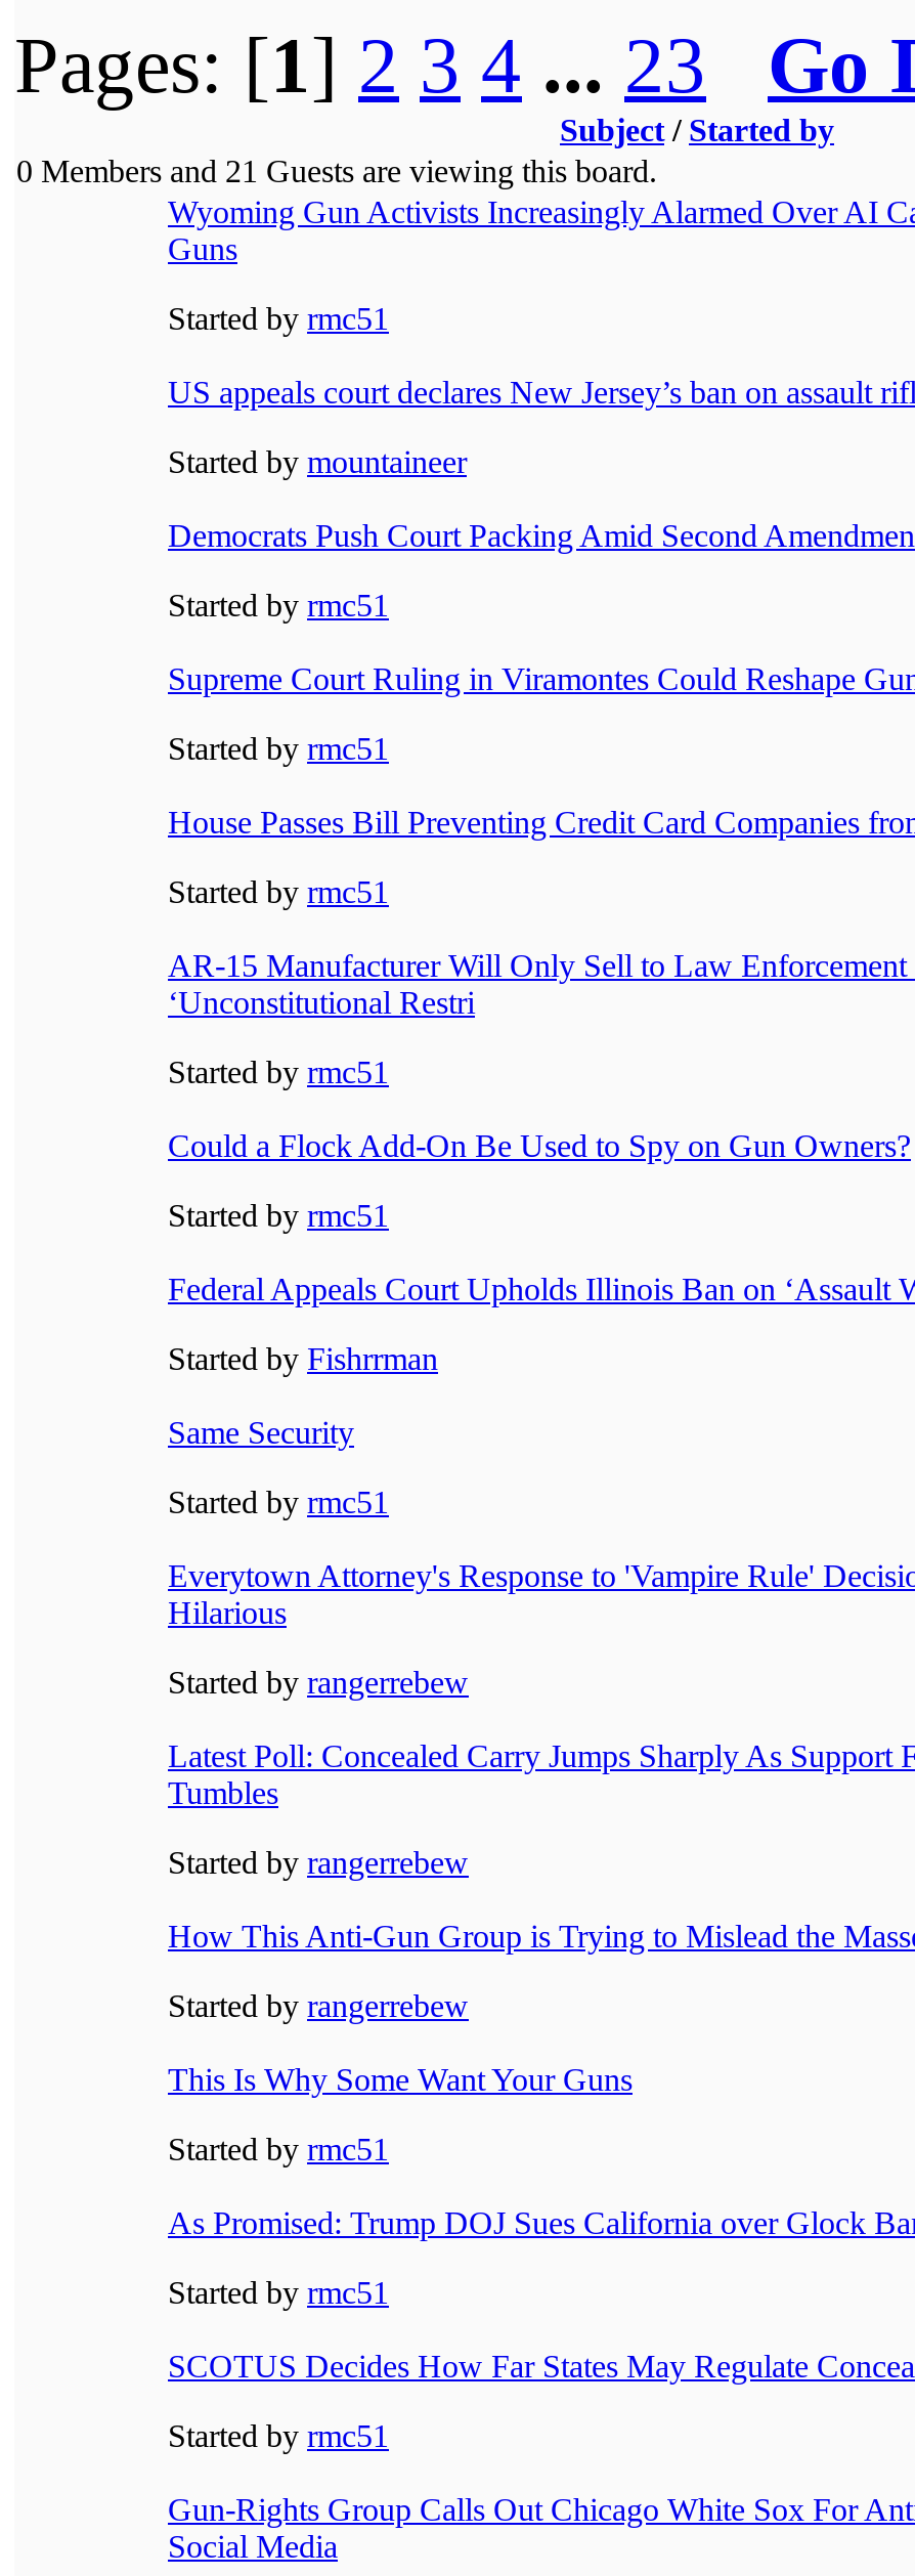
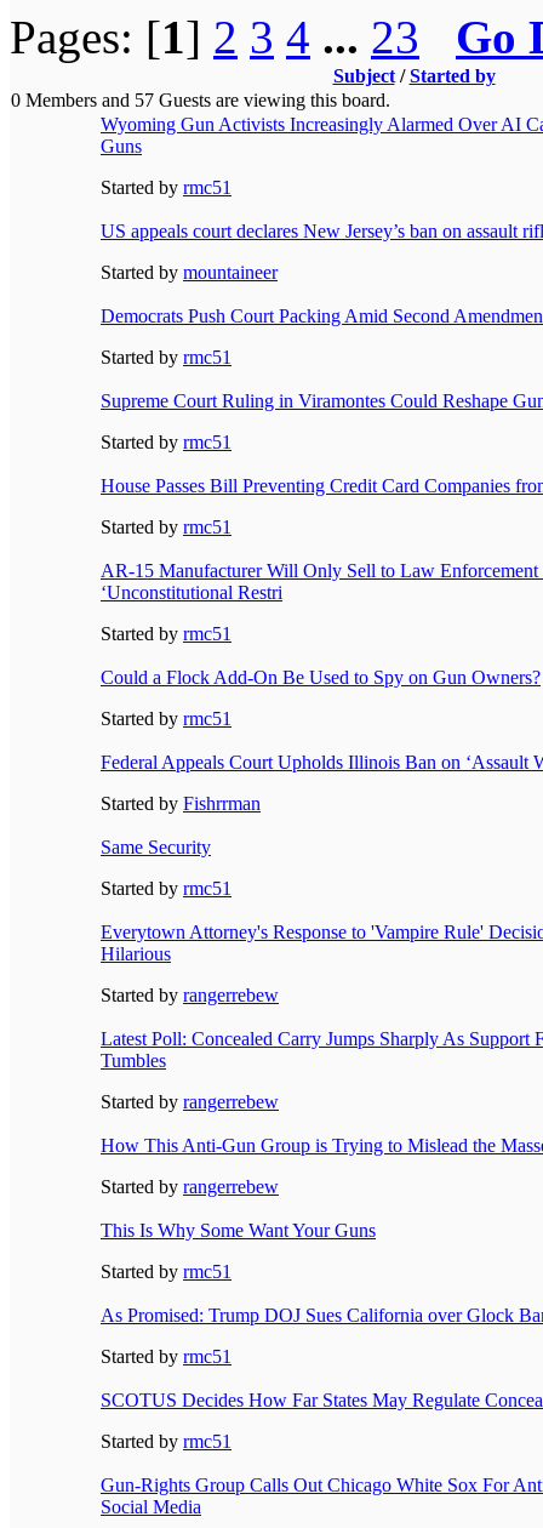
- 0 Members and 21 Guests are viewing this board.
+ 0 Members and 57 Guests are viewing this board.
